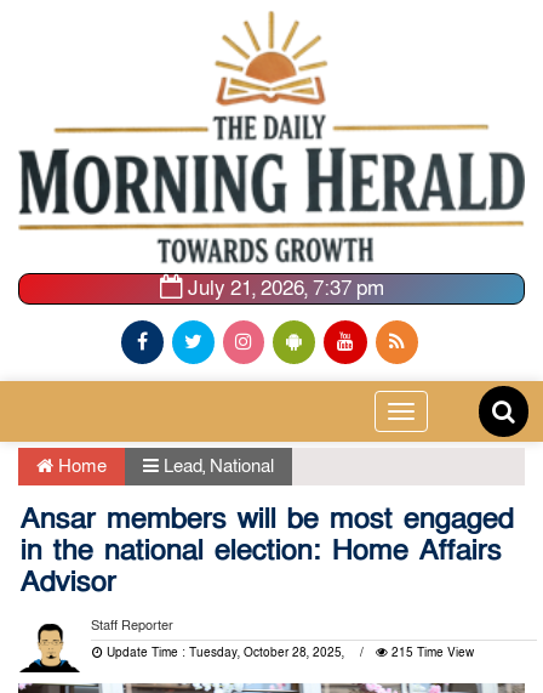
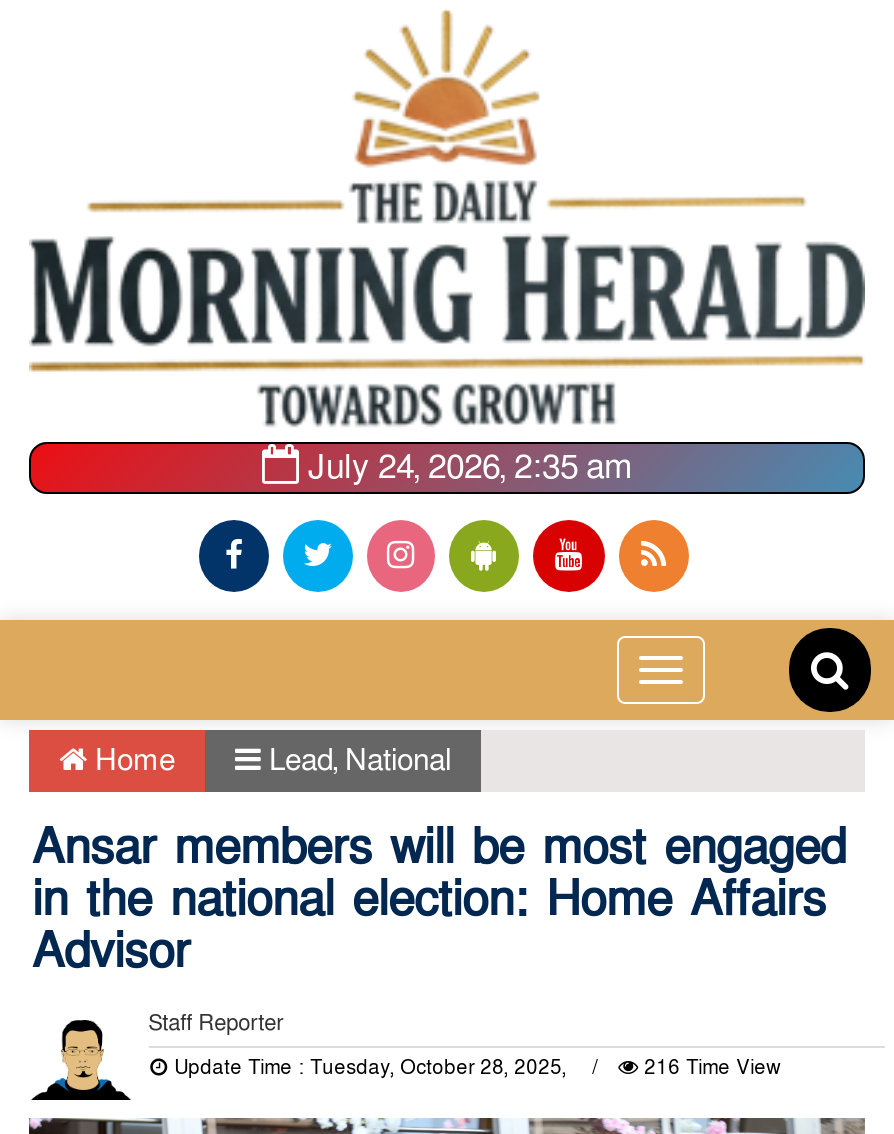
- July 21, 2026, 7:37 pm
+ July 24, 2026, 2:35 am

- 215 Time View
+ 216 Time View
